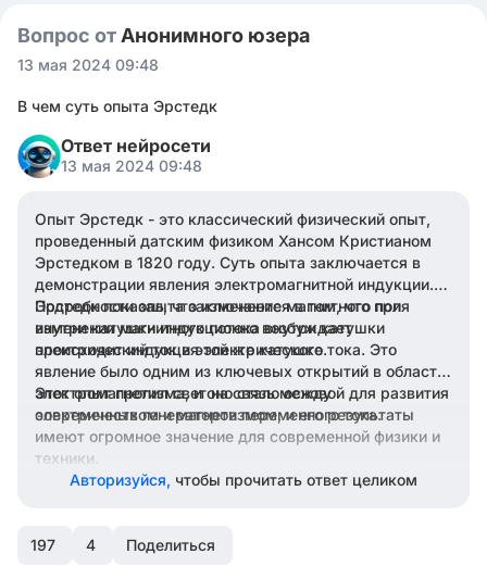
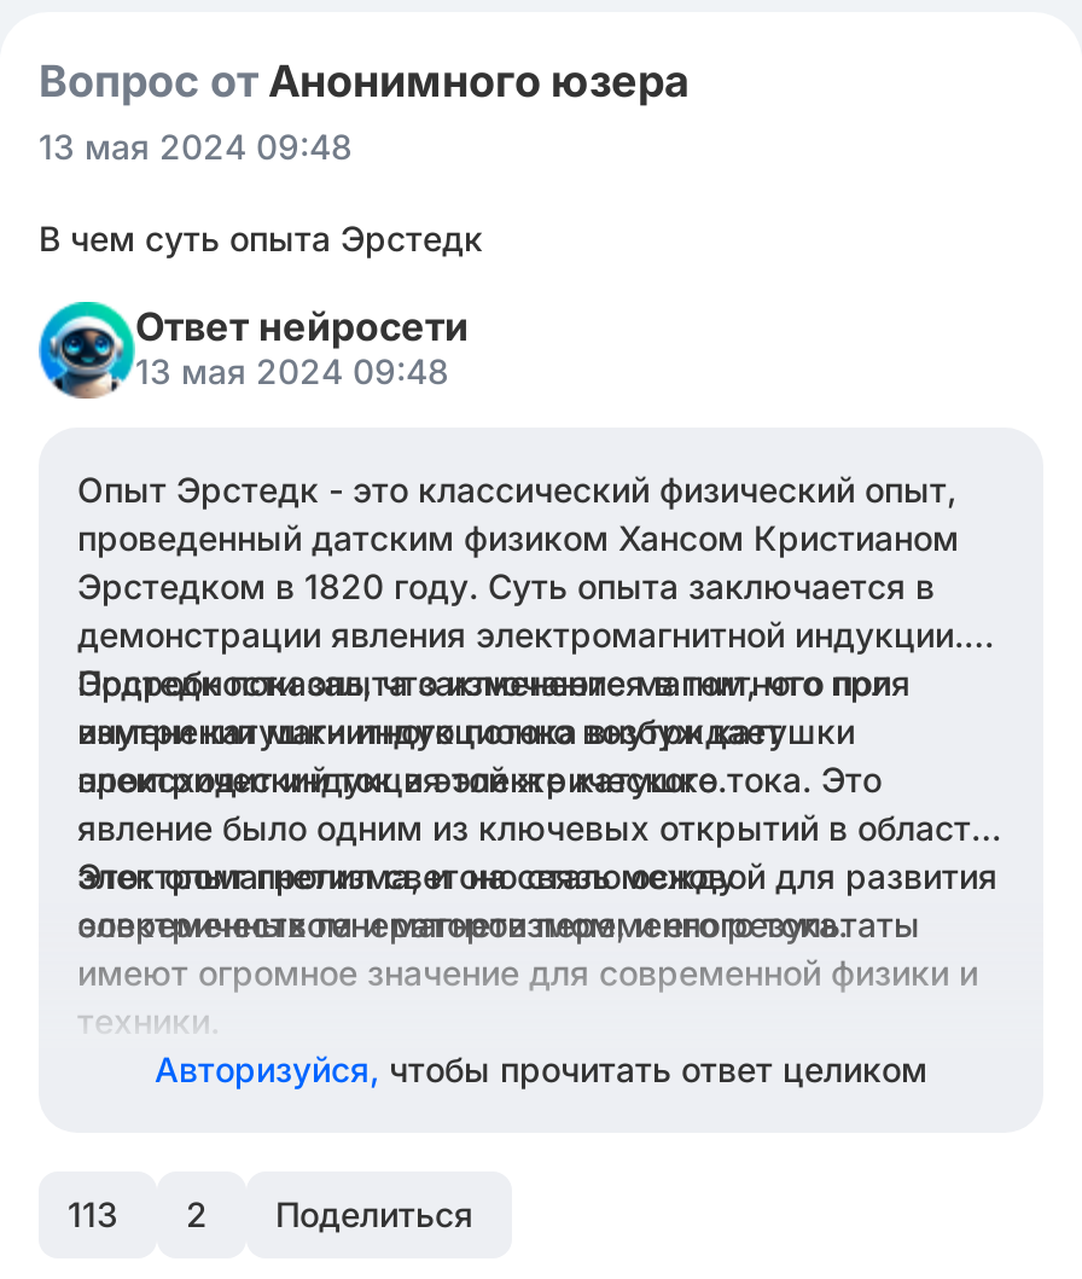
- 197
+ 113

- 4
+ 2
